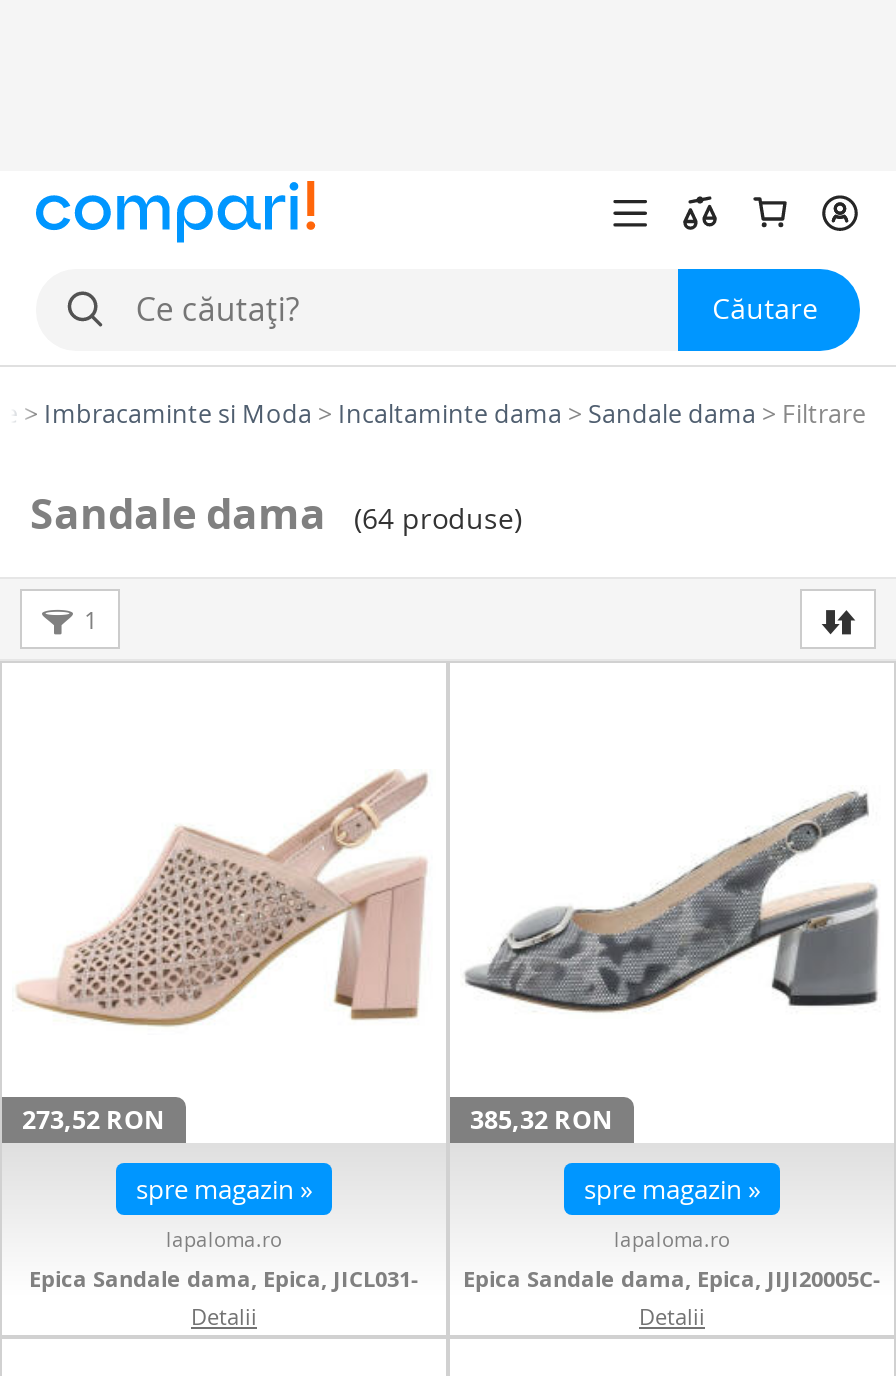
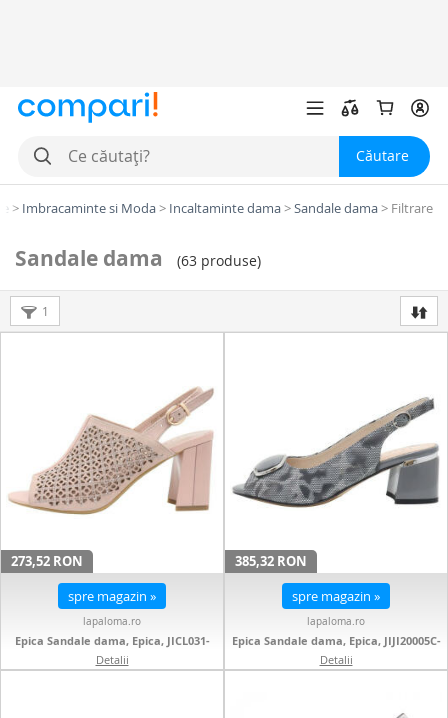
- Sandale dama (64 produse)
+ Sandale dama (63 produse)
